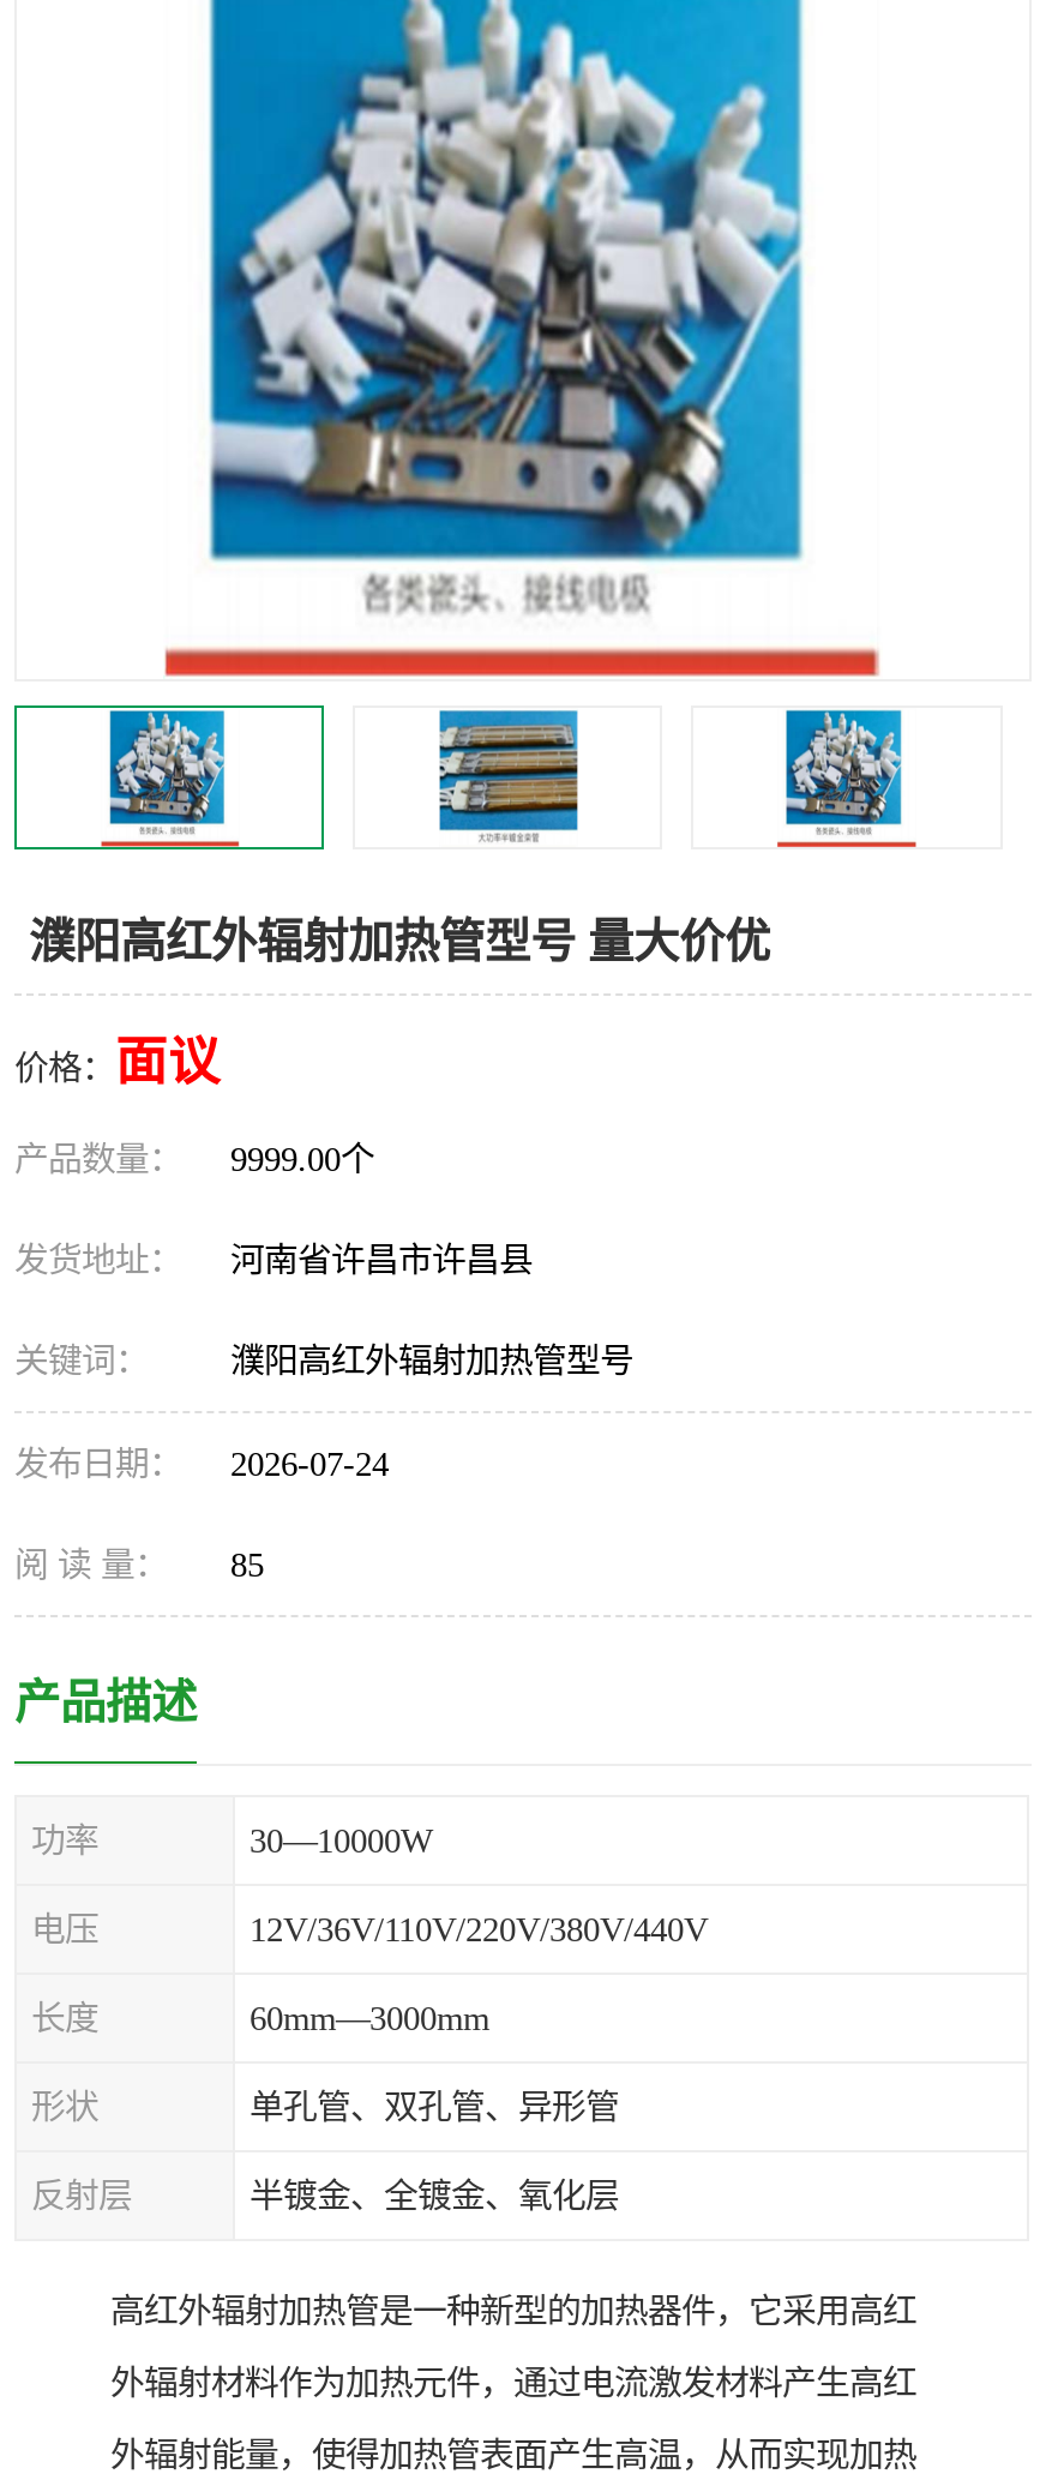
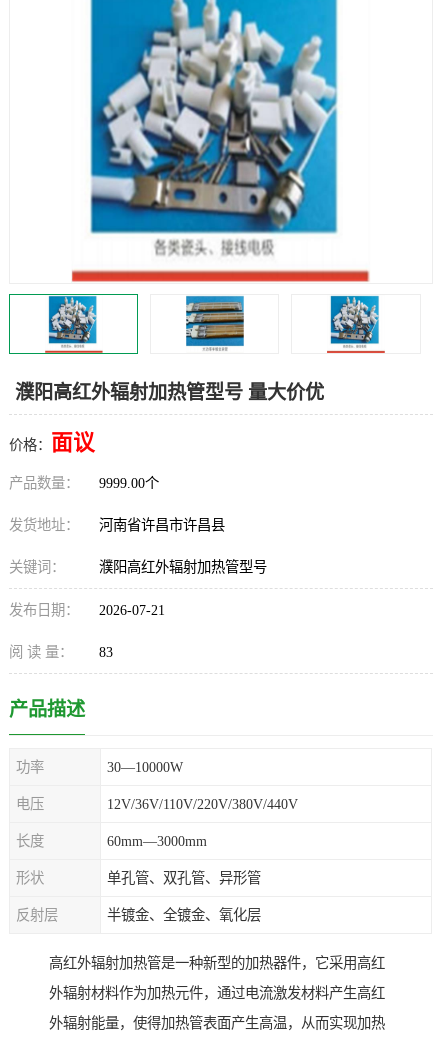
- 发布日期： 2026-07-24
+ 发布日期： 2026-07-21

- 阅 读 量： 85
+ 阅 读 量： 83
